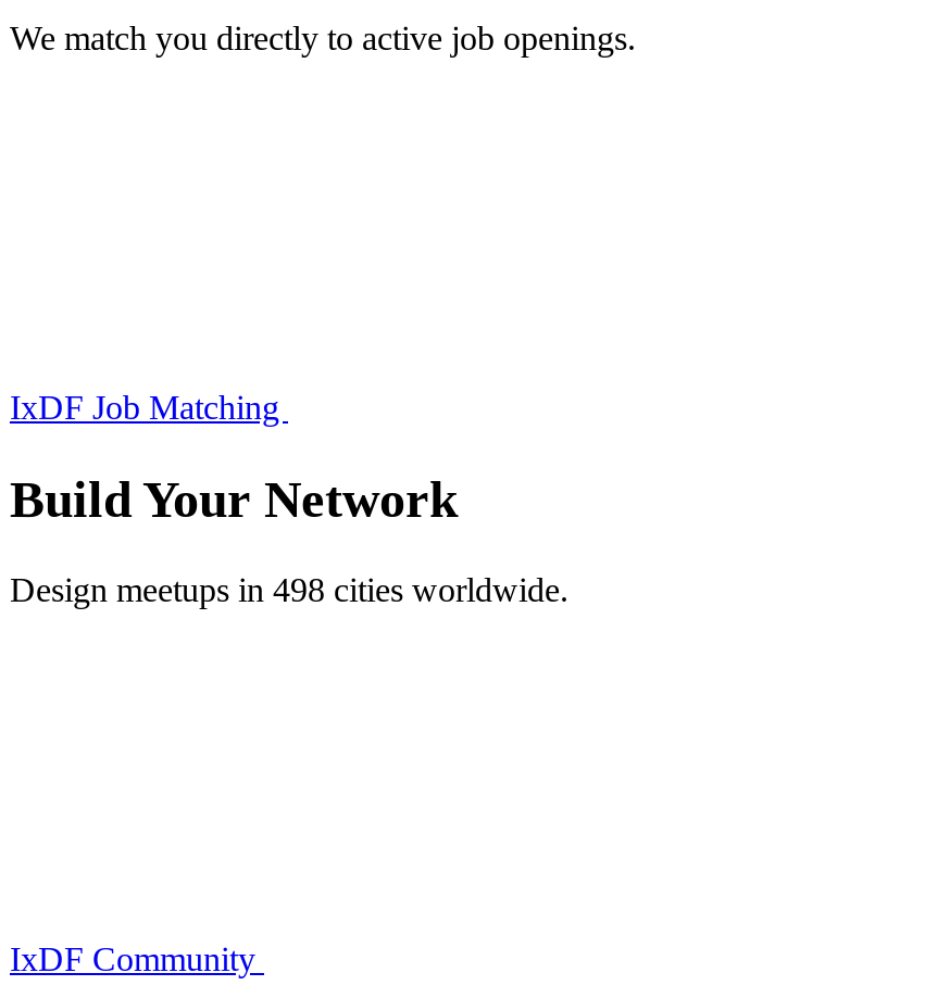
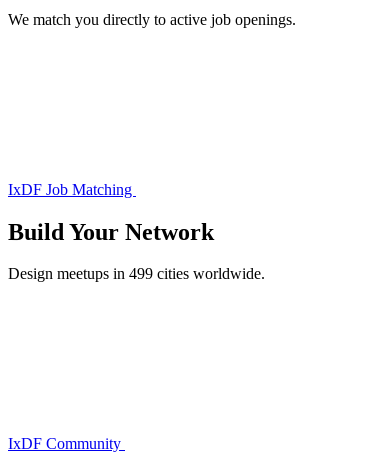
- Design meetups in 498 cities worldwide.
+ Design meetups in 499 cities worldwide.
